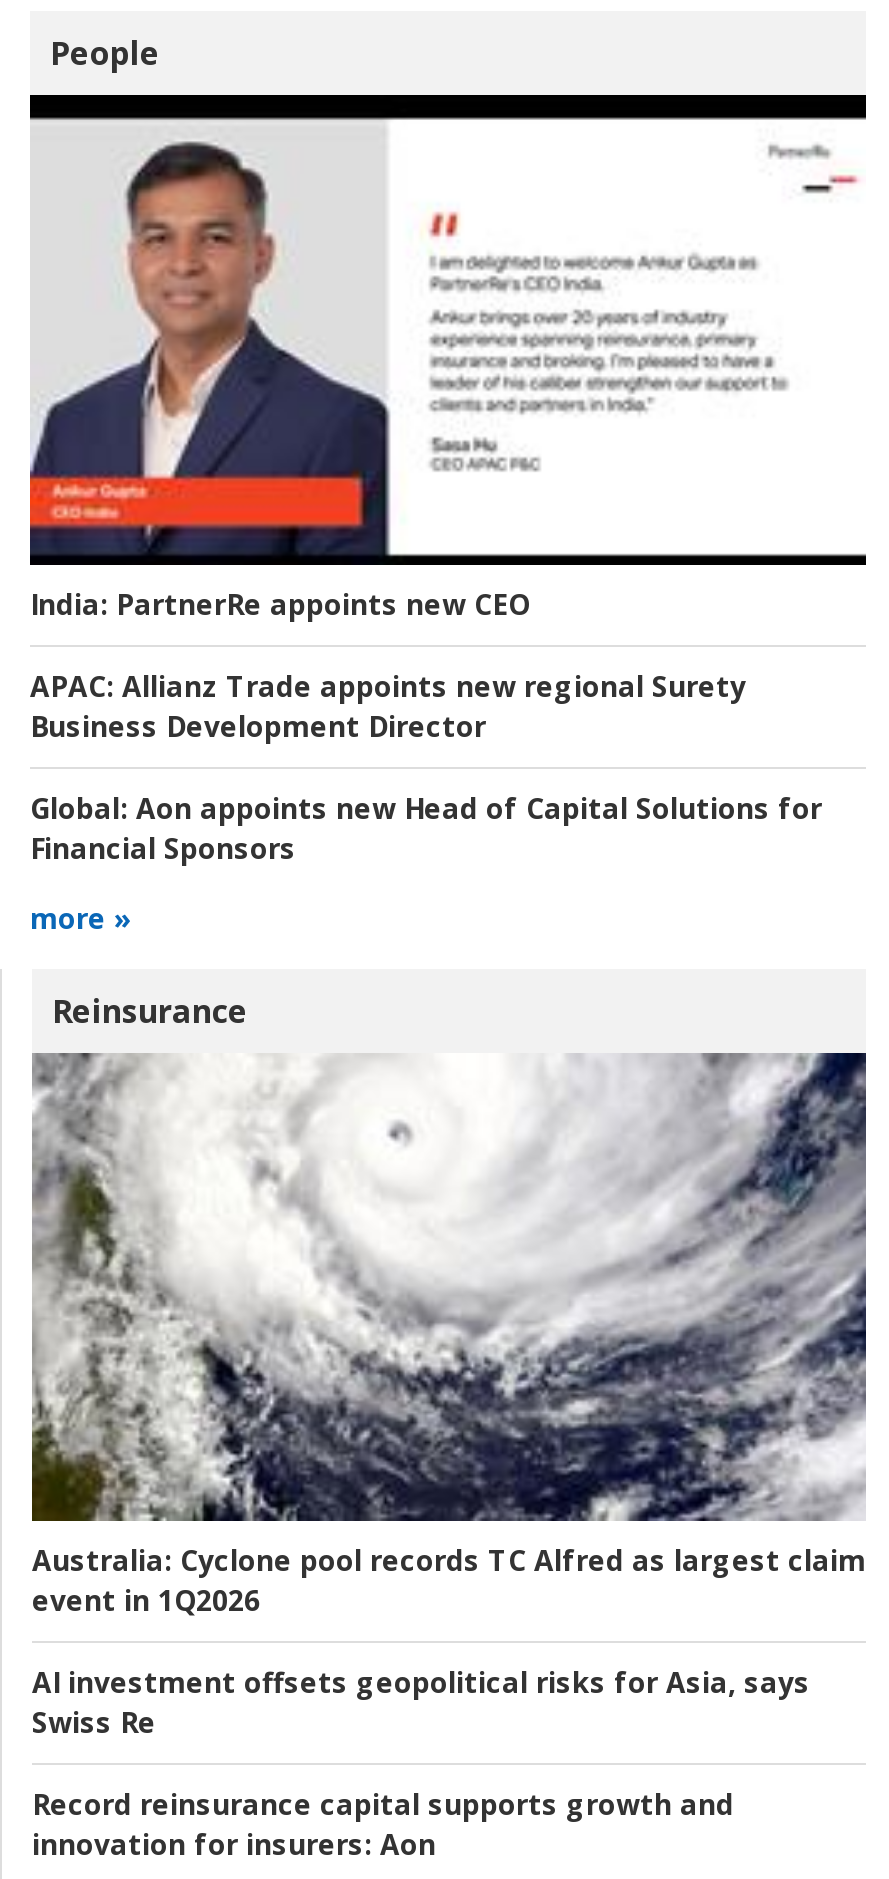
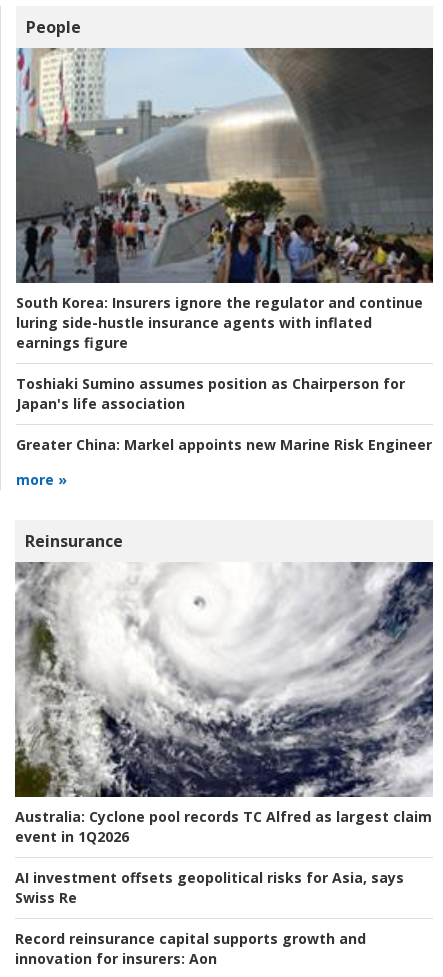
- [image]
- India: PartnerRe appoints new CEO
+ [image]
+ South Korea: Insurers ignore the regulator and continue
+ luring side-hustle insurance agents with inflated
+ earnings figure

- APAC: Allianz Trade appoints new regional Surety
- Business Development Director
+ Toshiaki Sumino assumes position as Chairperson for
+ Japan's life association

- Global: Aon appoints new Head of Capital Solutions for
- Financial Sponsors
+ Greater China: Markel appoints new Marine Risk Engineer
